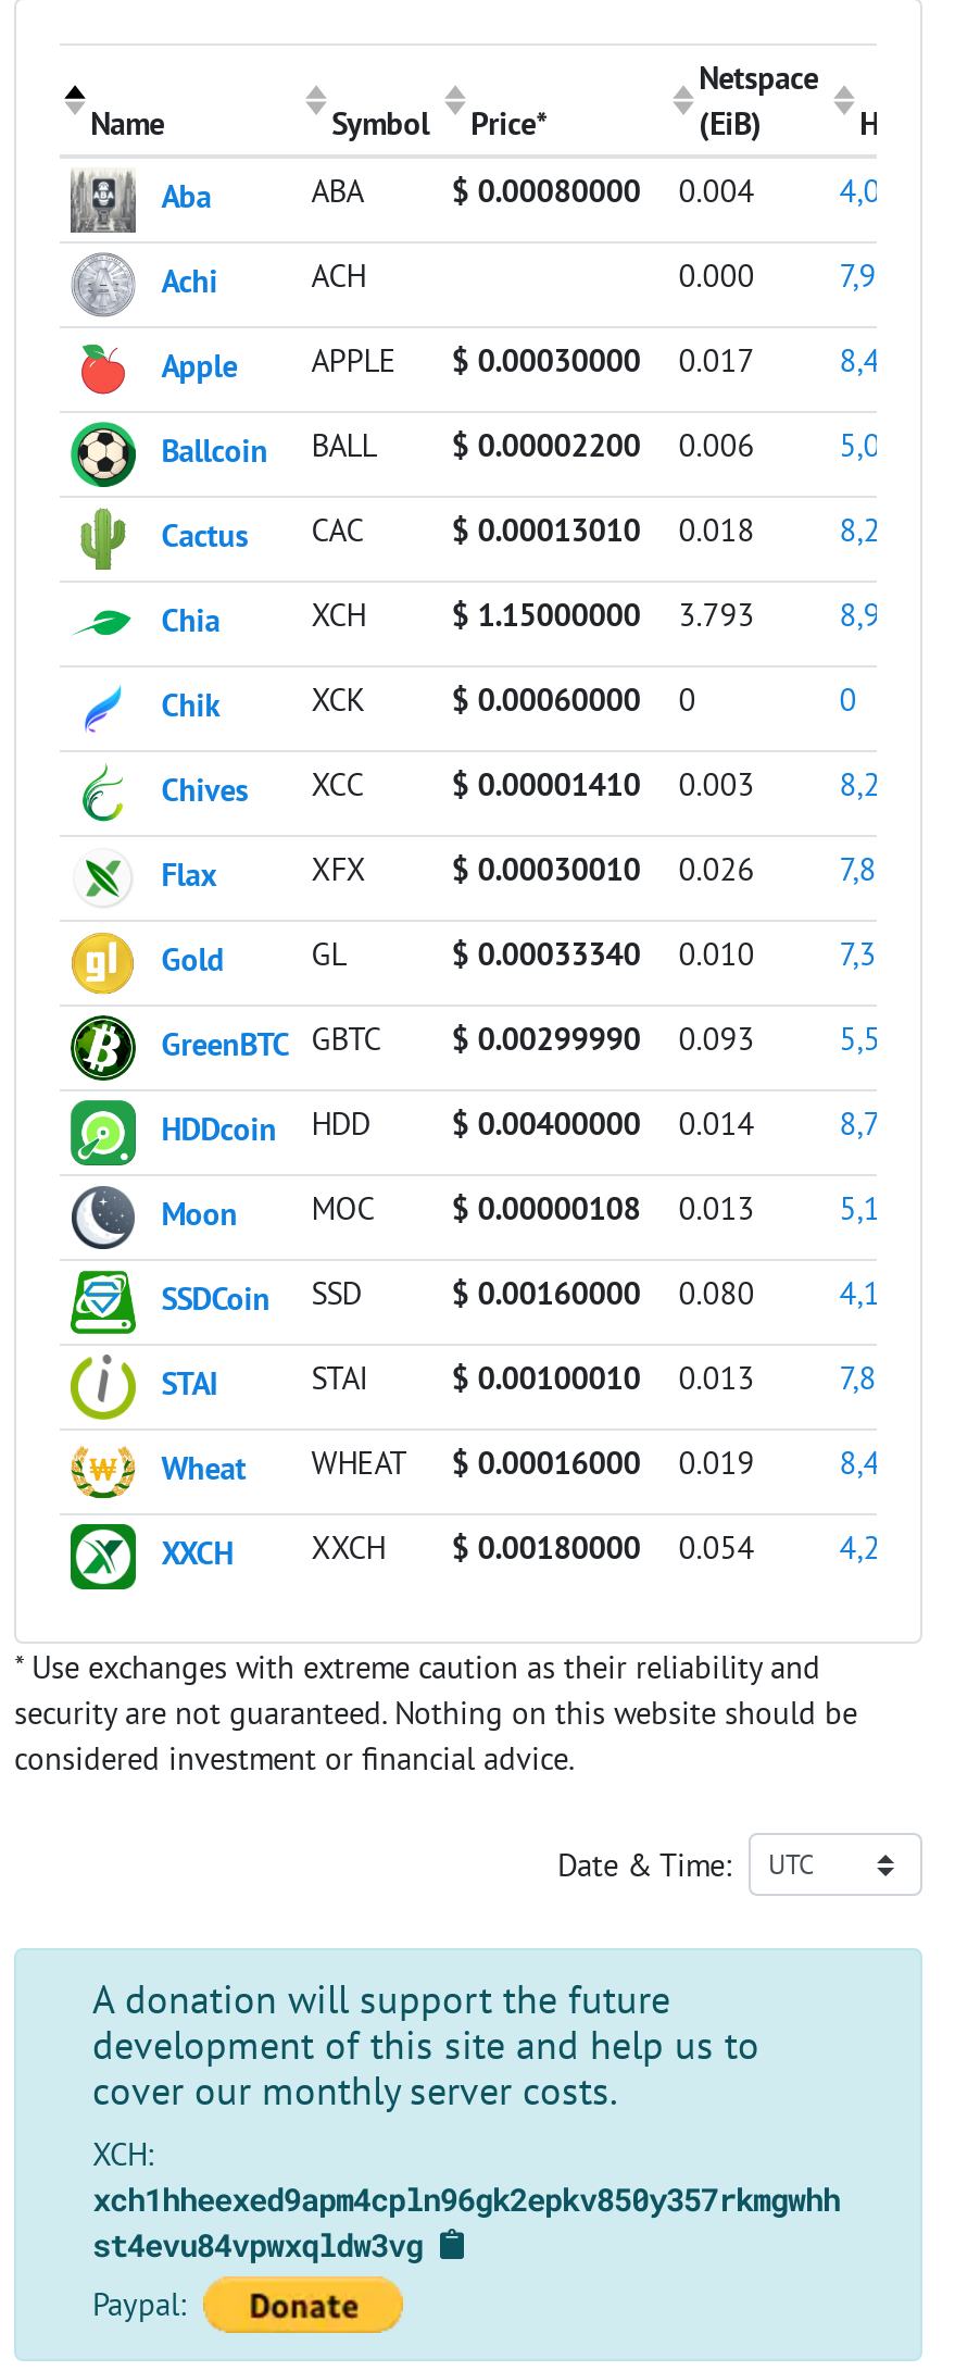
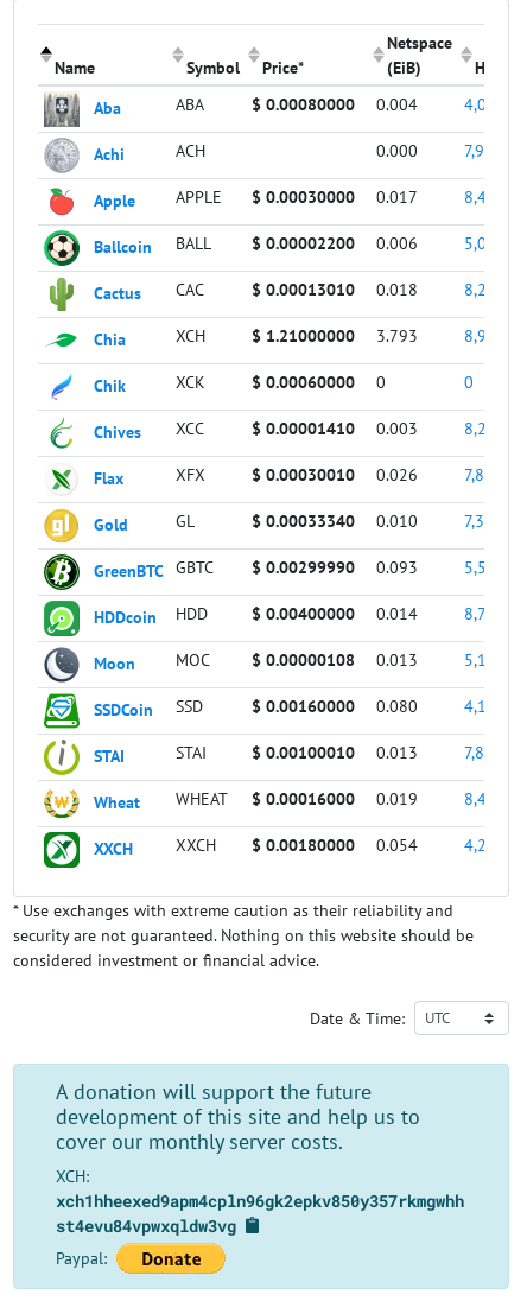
- $ 1.15000000 3.793
+ $ 1.21000000 3.793
